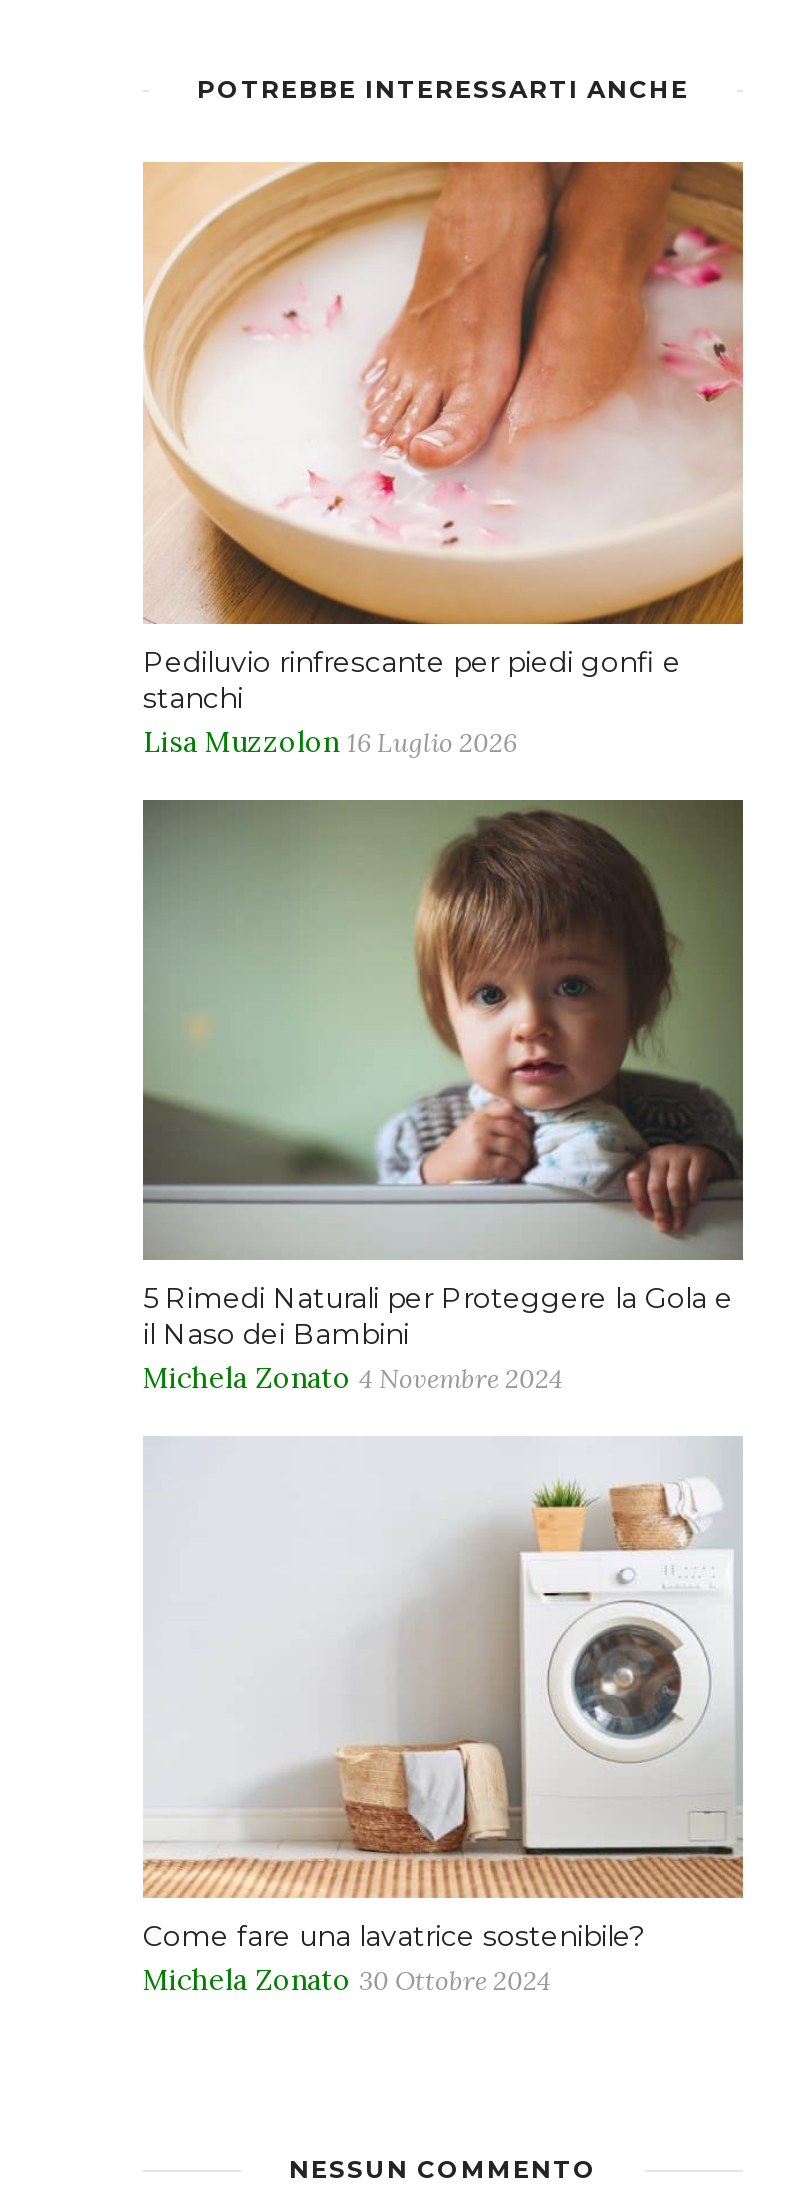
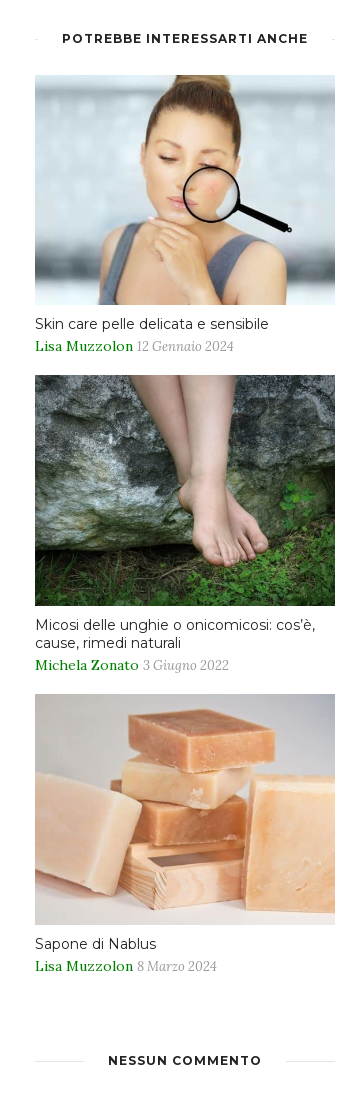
- [image]
- Pediluvio rinfrescante per piedi gonfi e
- stanchi
- Lisa Muzzolon 16 Luglio 2026
+ [image]
+ Skin care pelle delicata e sensibile
+ Lisa Muzzolon 12 Gennaio 2024

- [image]
- 5 Rimedi Naturali per Proteggere la Gola e
- il Naso dei Bambini
- Michela Zonato 4 Novembre 2024
+ [image]
+ Micosi delle unghie o onicomicosi: cos’è,
+ cause, rimedi naturali
+ Michela Zonato 3 Giugno 2022

- [image]
- Come fare una lavatrice sostenibile?
- Michela Zonato 30 Ottobre 2024
+ [image]
+ Sapone di Nablus
+ Lisa Muzzolon 8 Marzo 2024
